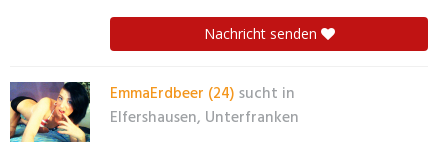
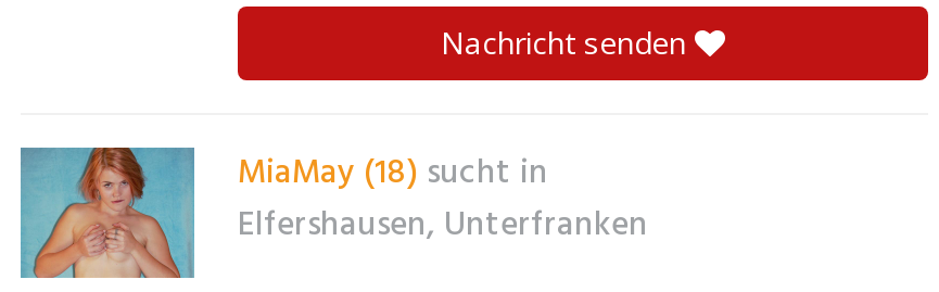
- [image]
- EmmaErdbeer (24) sucht in
+ [image]
+ MiaMay (18) sucht in
